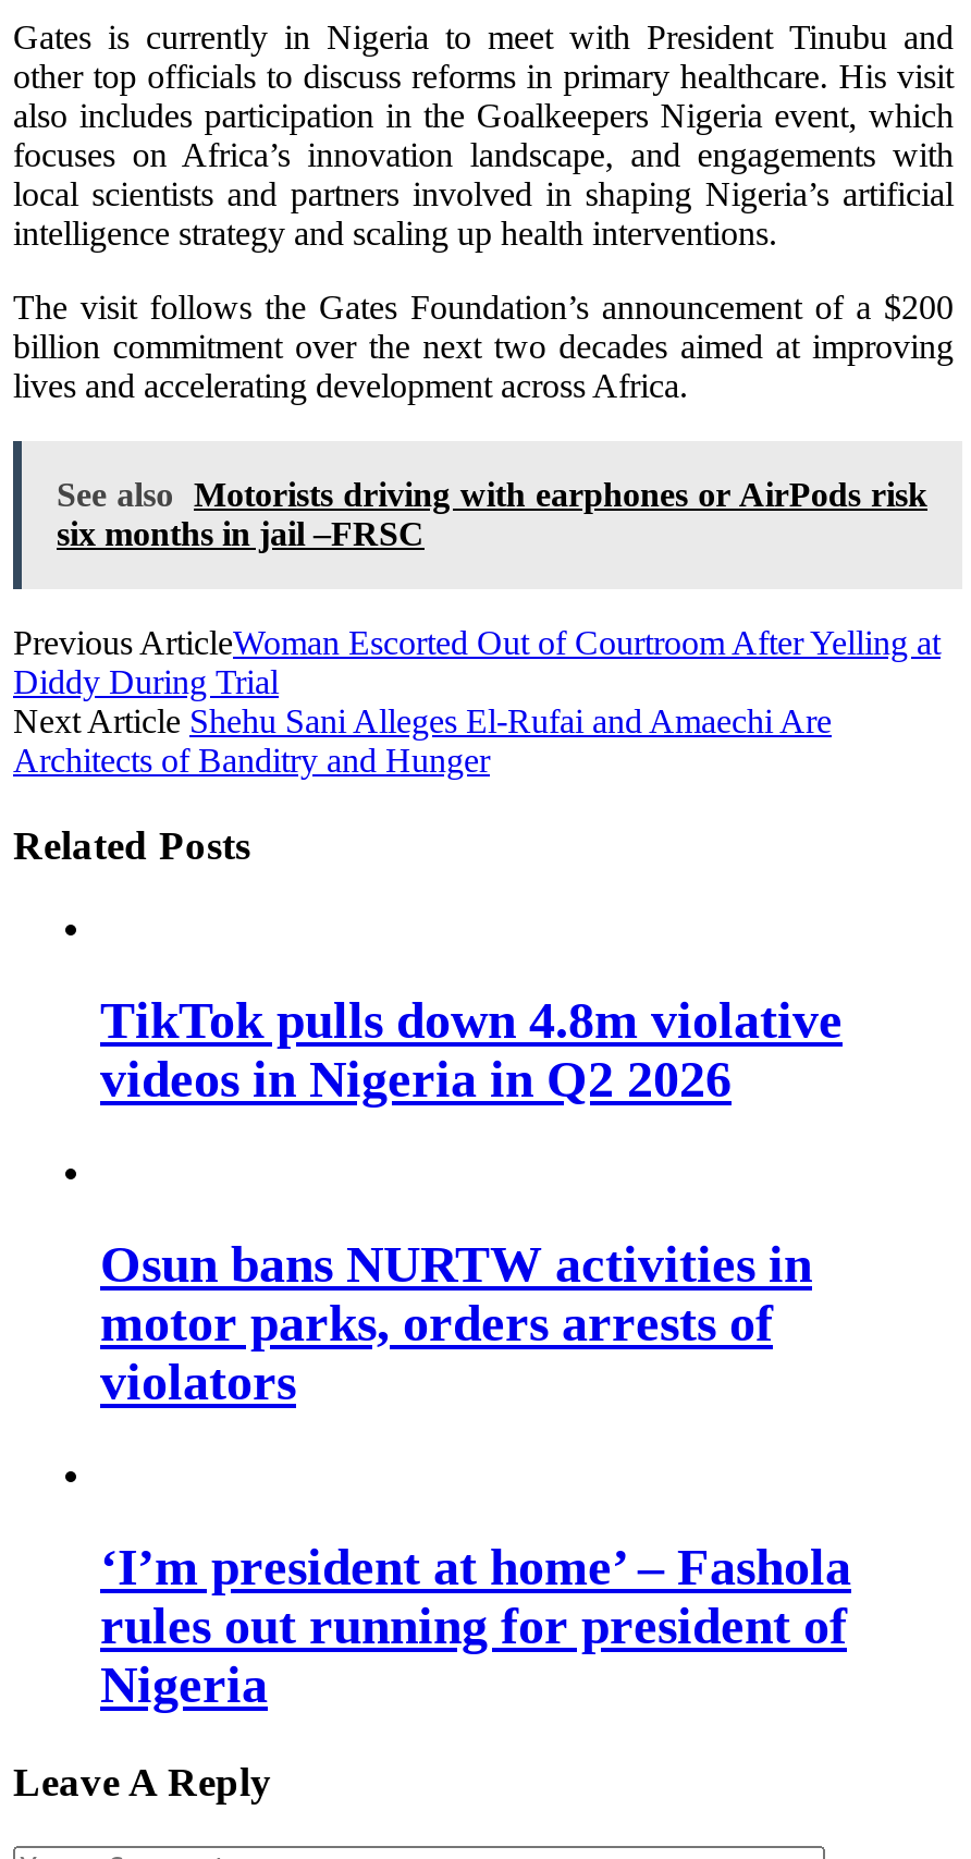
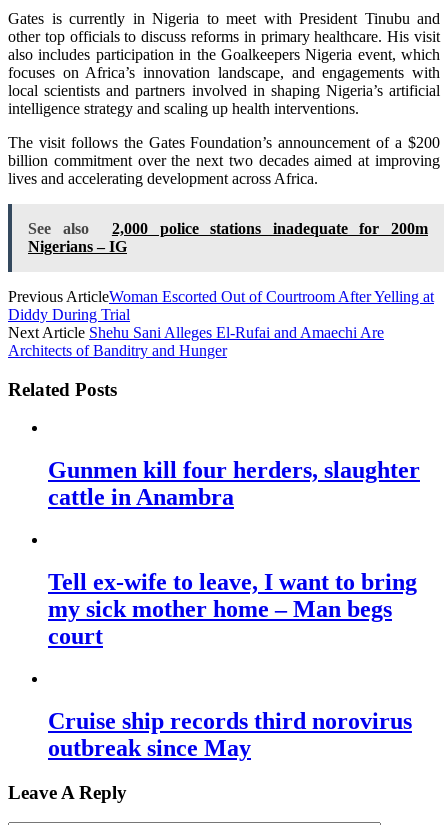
- See also Motorists driving with earphones or AirPods risk
- six months in jail –FRSC
+ See also
+ 2,000 police stations inadequate for 200m
+ Nigerians – IG

- TikTok pulls down 4.8m violative
- videos in Nigeria in Q2 2026
+ Gunmen kill four herders, slaughter
+ cattle in Anambra

- Osun bans NURTW activities in
- motor parks, orders arrests of
- violators
+ Tell ex-wife to leave, I want to bring
+ my sick mother home – Man begs
+ court

- ‘I’m president at home’ – Fashola
- rules out running for president of
- Nigeria
+ Cruise ship records third norovirus
+ outbreak since May
